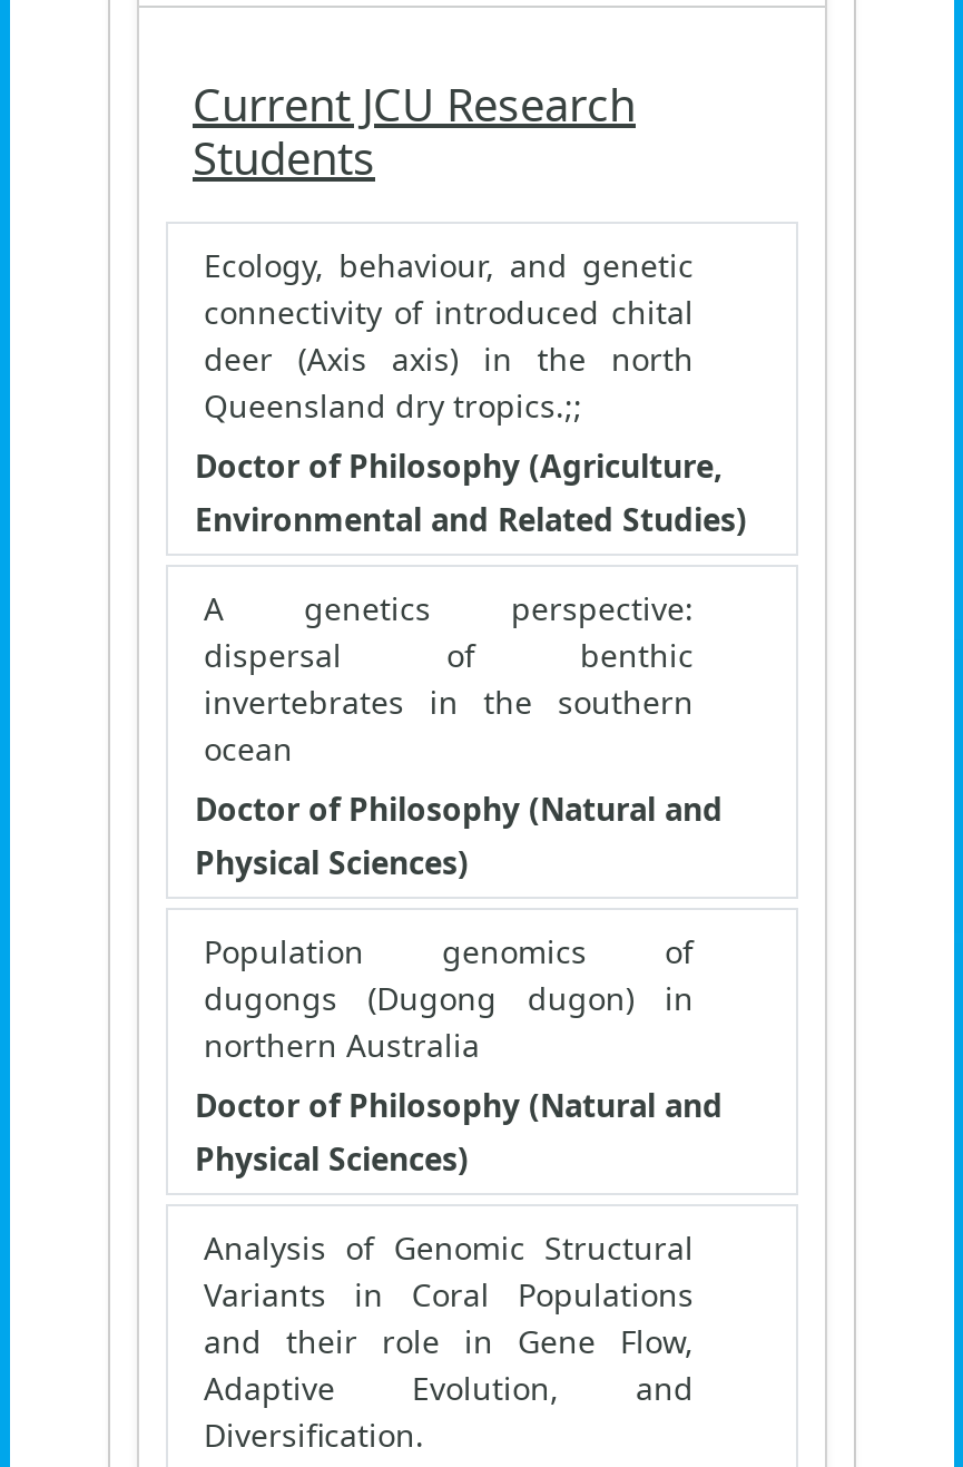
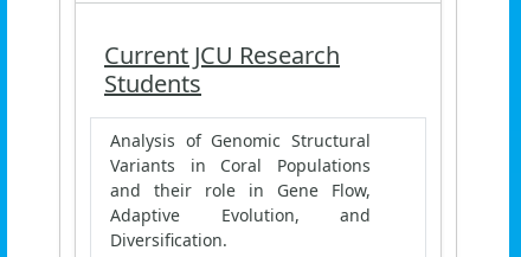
- Ecology, behaviour, and genetic
- connectivity of introduced chital
- deer (Axis axis) in the north
- Queensland dry tropics.;;
- Doctor of Philosophy (Agriculture,
- Environmental and Related Studies)
- A genetics perspective:
- dispersal of benthic
- invertebrates in the southern
- ocean
- Doctor of Philosophy (Natural and
- Physical Sciences)
- Population genomics of
- dugongs (Dugong dugon) in
- northern Australia
- Doctor of Philosophy (Natural and
- Physical Sciences)
